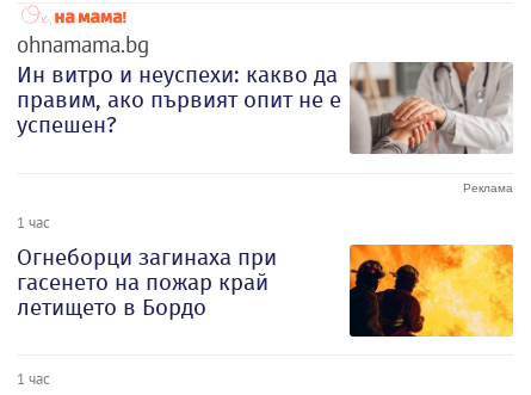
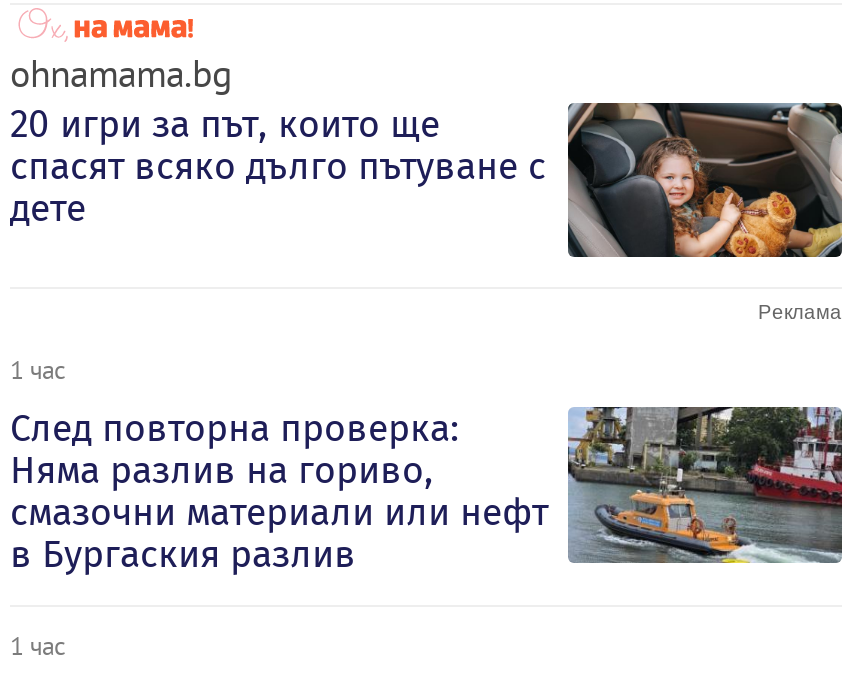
- [image]
- Ин витро и неуспехи: какво да
- правим, ако първият опит не е
- успешен?
+ [image]
+ 20 игри за път, които ще
+ спасят всяко дълго пътуване с
+ дете

- Огнеборци загинаха при
- гасенето на пожар край
- летището в Бордо
+ След повторна проверка:
+ Няма разлив на гориво,
+ смазочни материали или нефт
+ в Бургаския разлив

- [image]
+ [image]
